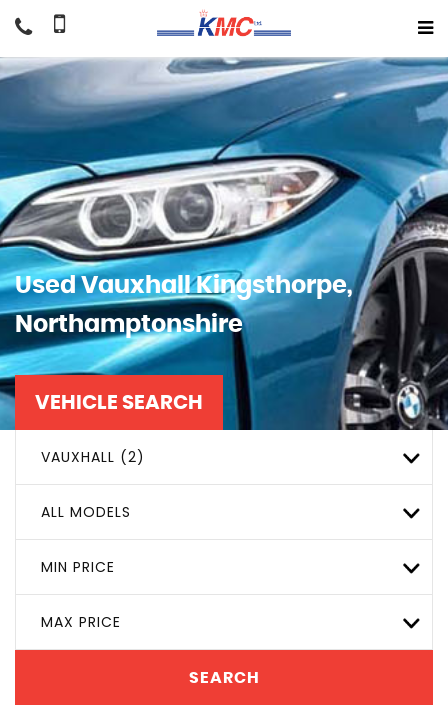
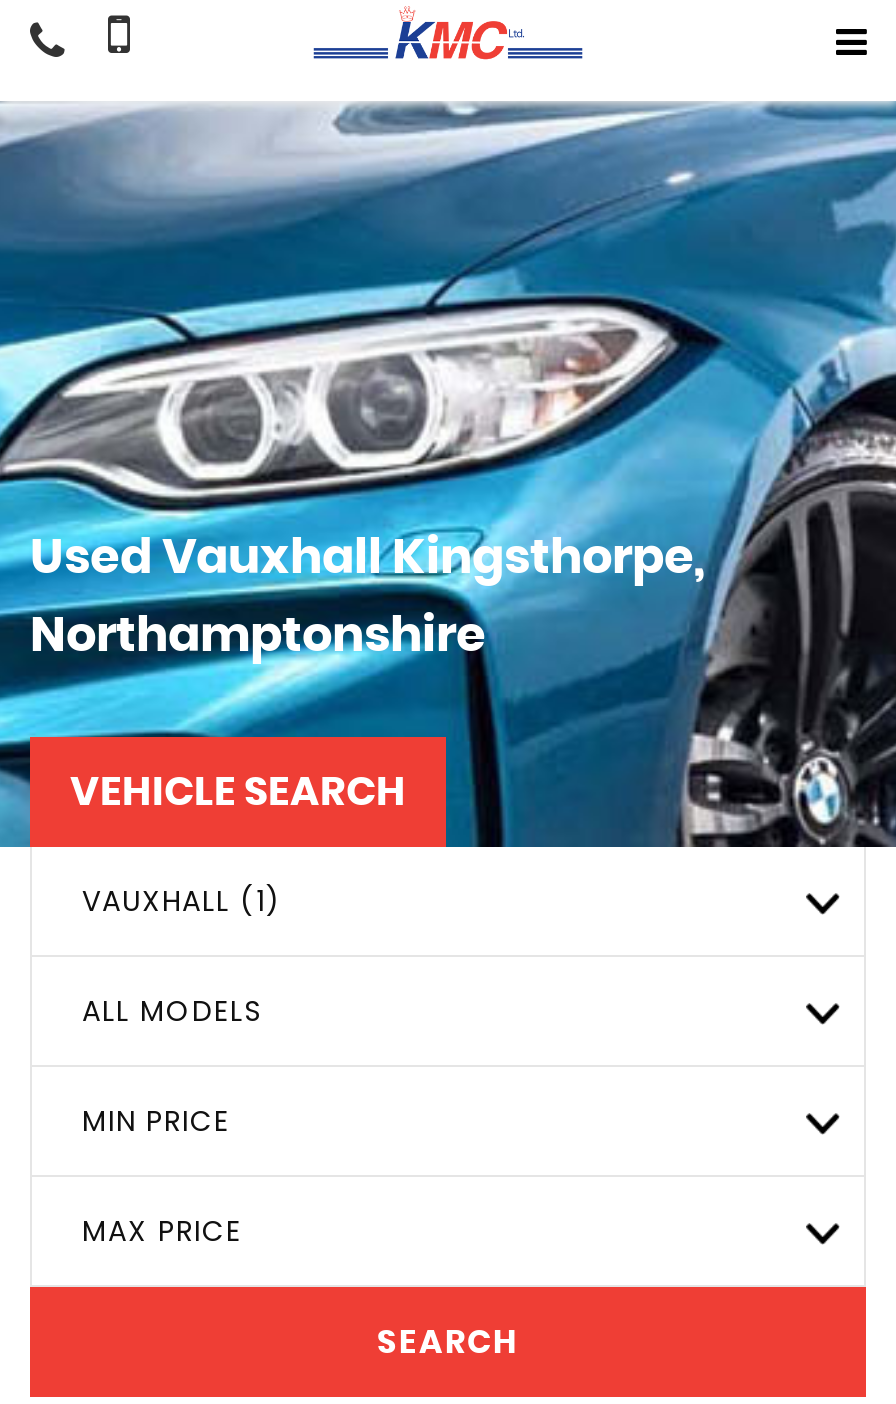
- VAUXHALL (2)
+ VAUXHALL (1)
